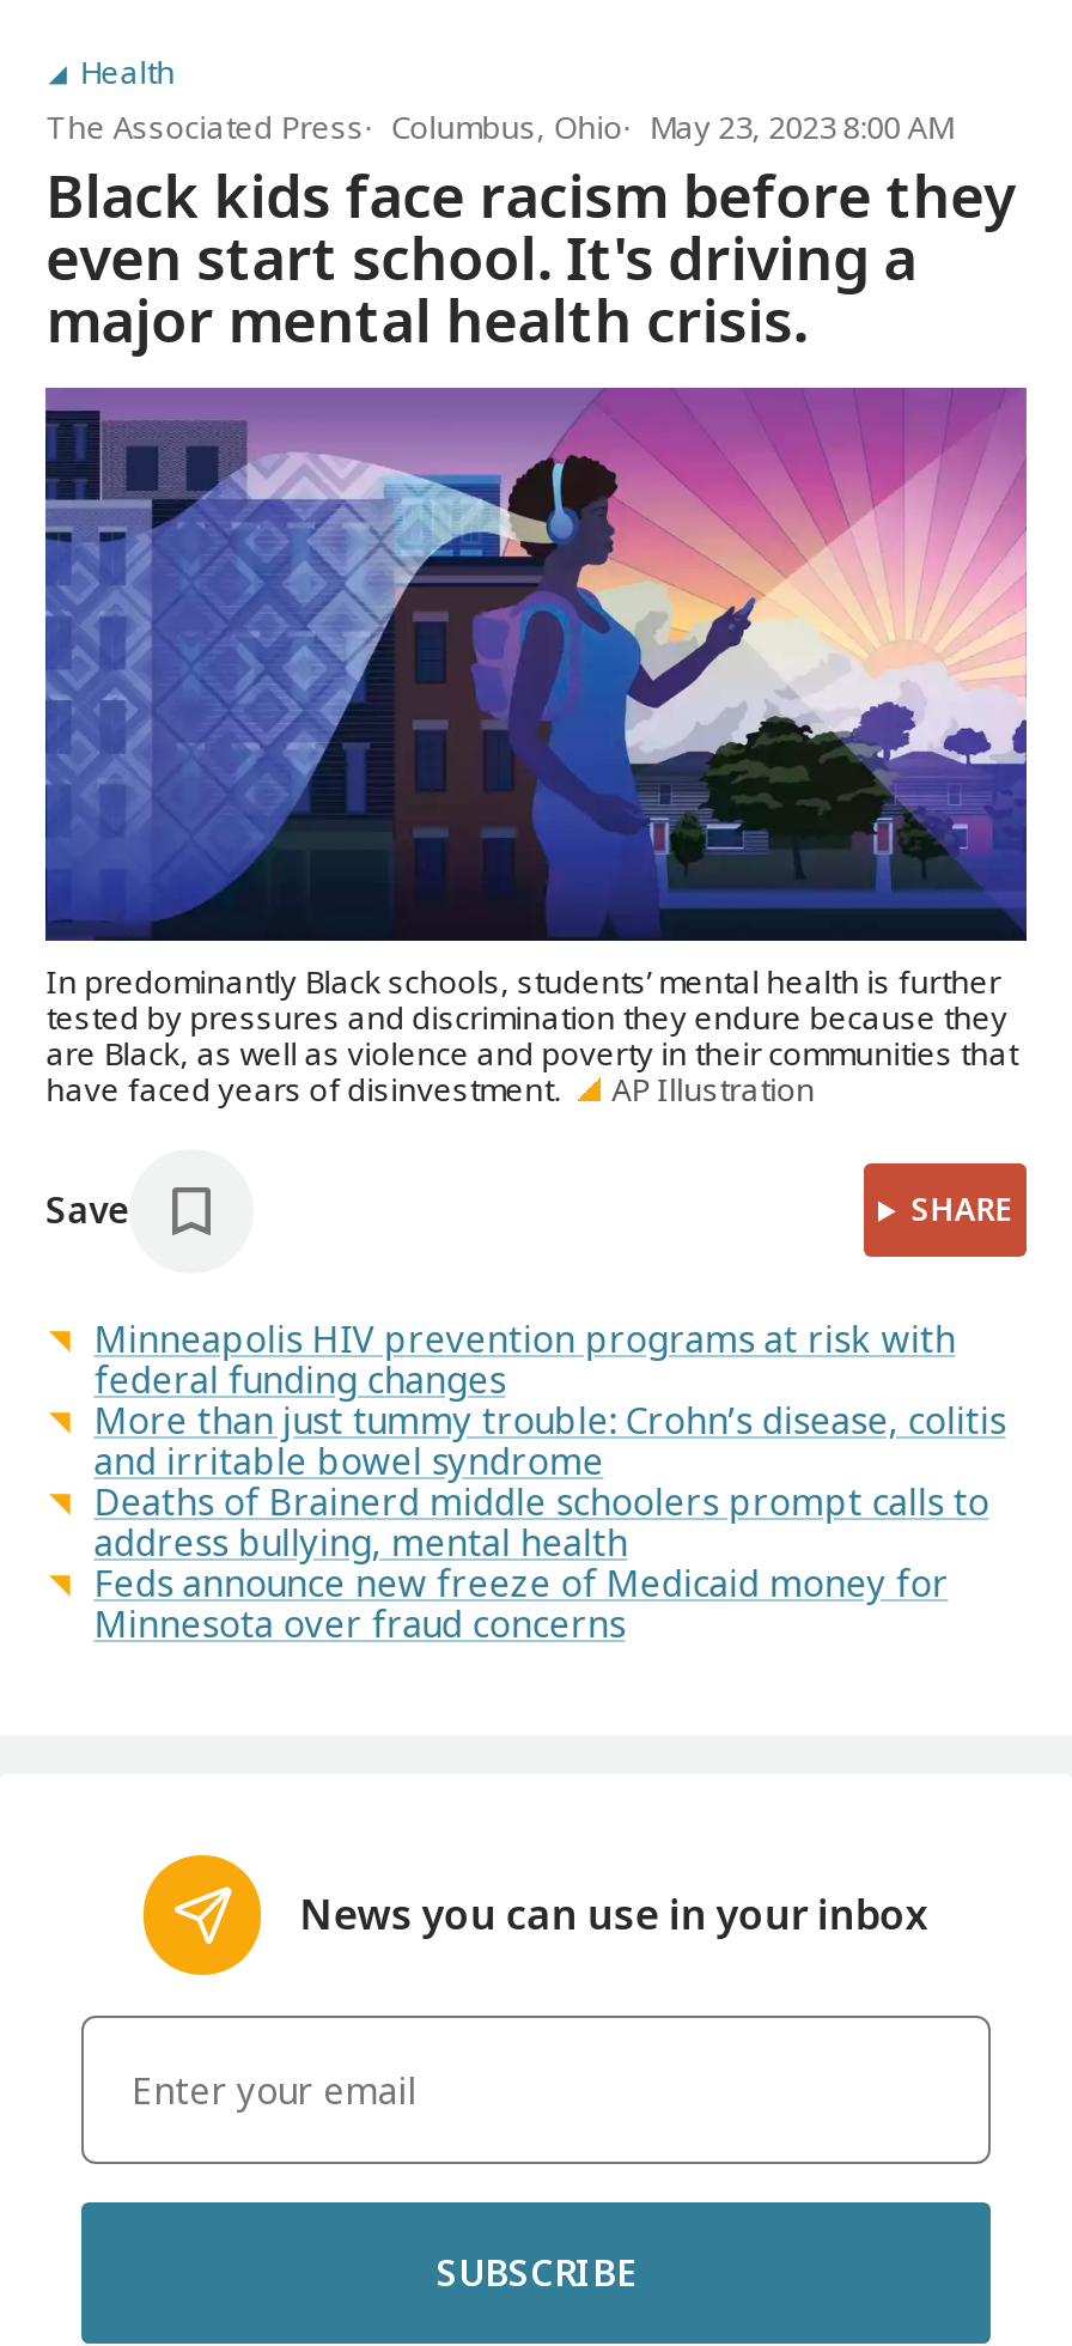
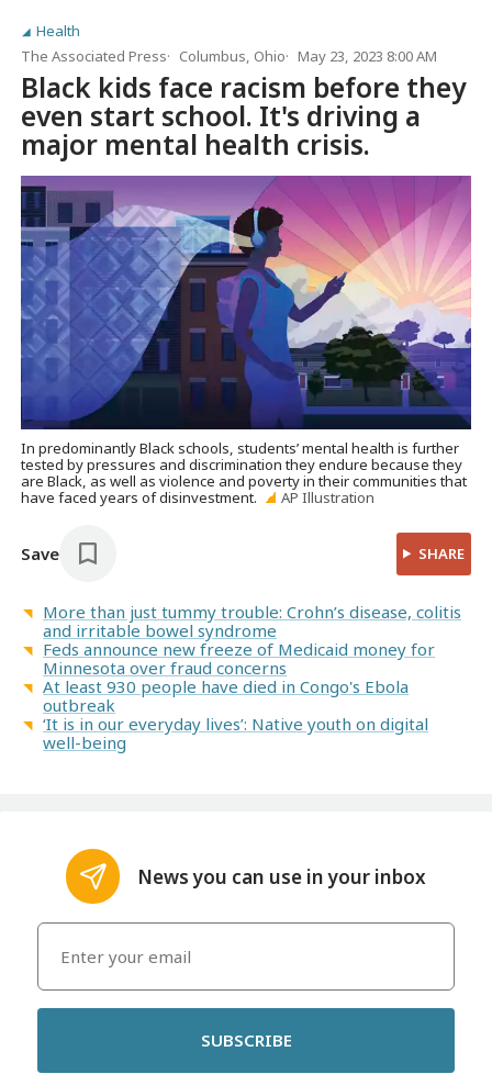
- Minneapolis HIV prevention programs at risk with
- federal funding changes

moved up: More than just tummy trouble: Crohn’s disease, colitis | and irritable bowel syndrome

- Deaths of Brainerd middle schoolers prompt calls to
- address bullying, mental health

moved up: Feds announce new freeze of Medicaid money for | Minnesota over fraud concerns

+ At least 930 people have died in Congo's Ebola
+ outbreak
+ ‘It is in our everyday lives’: Native youth on digital
+ well-being
